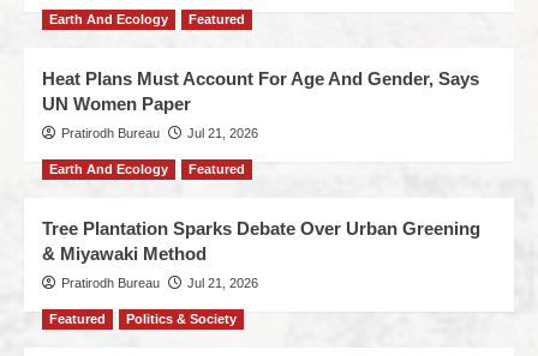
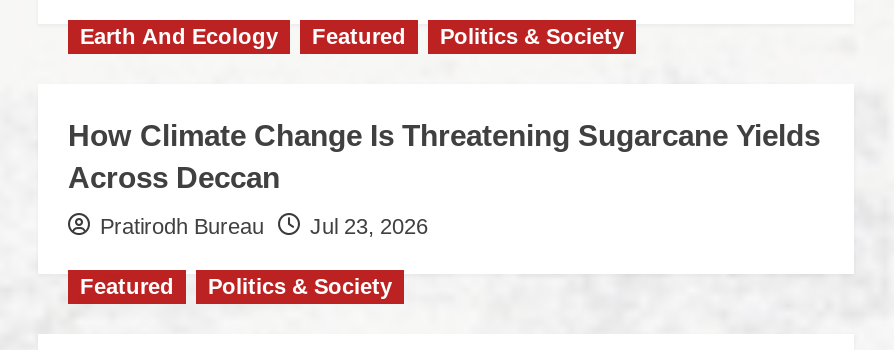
- Heat Plans Must Account For Age And Gender, Says
- UN Women Paper
+ Politics & Society
+ How Climate Change Is Threatening Sugarcane Yields
+ Across Deccan

- Jul 21, 2026
- Earth And Ecology
- Featured
- Tree Plantation Sparks Debate Over Urban Greening
- & Miyawaki Method
- Pratirodh Bureau
- Jul 21, 2026
+ Jul 23, 2026
